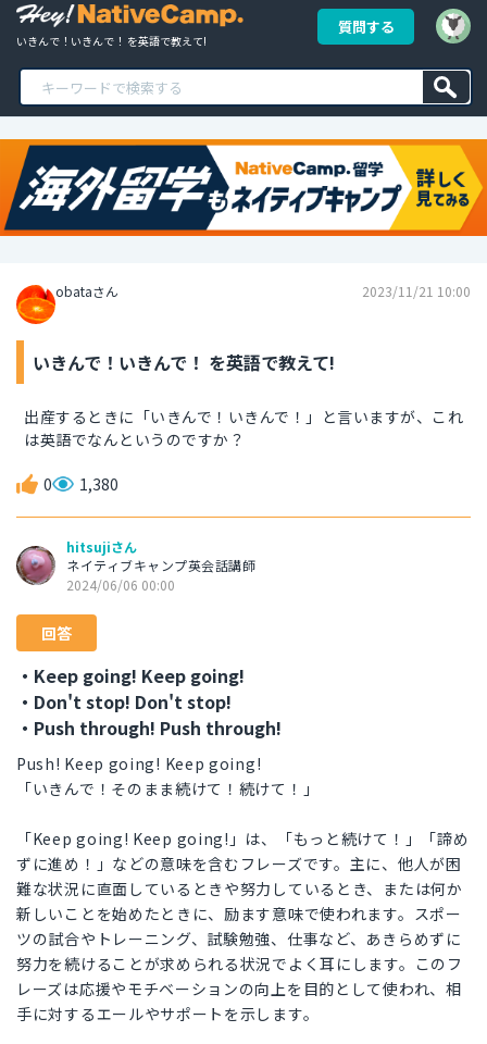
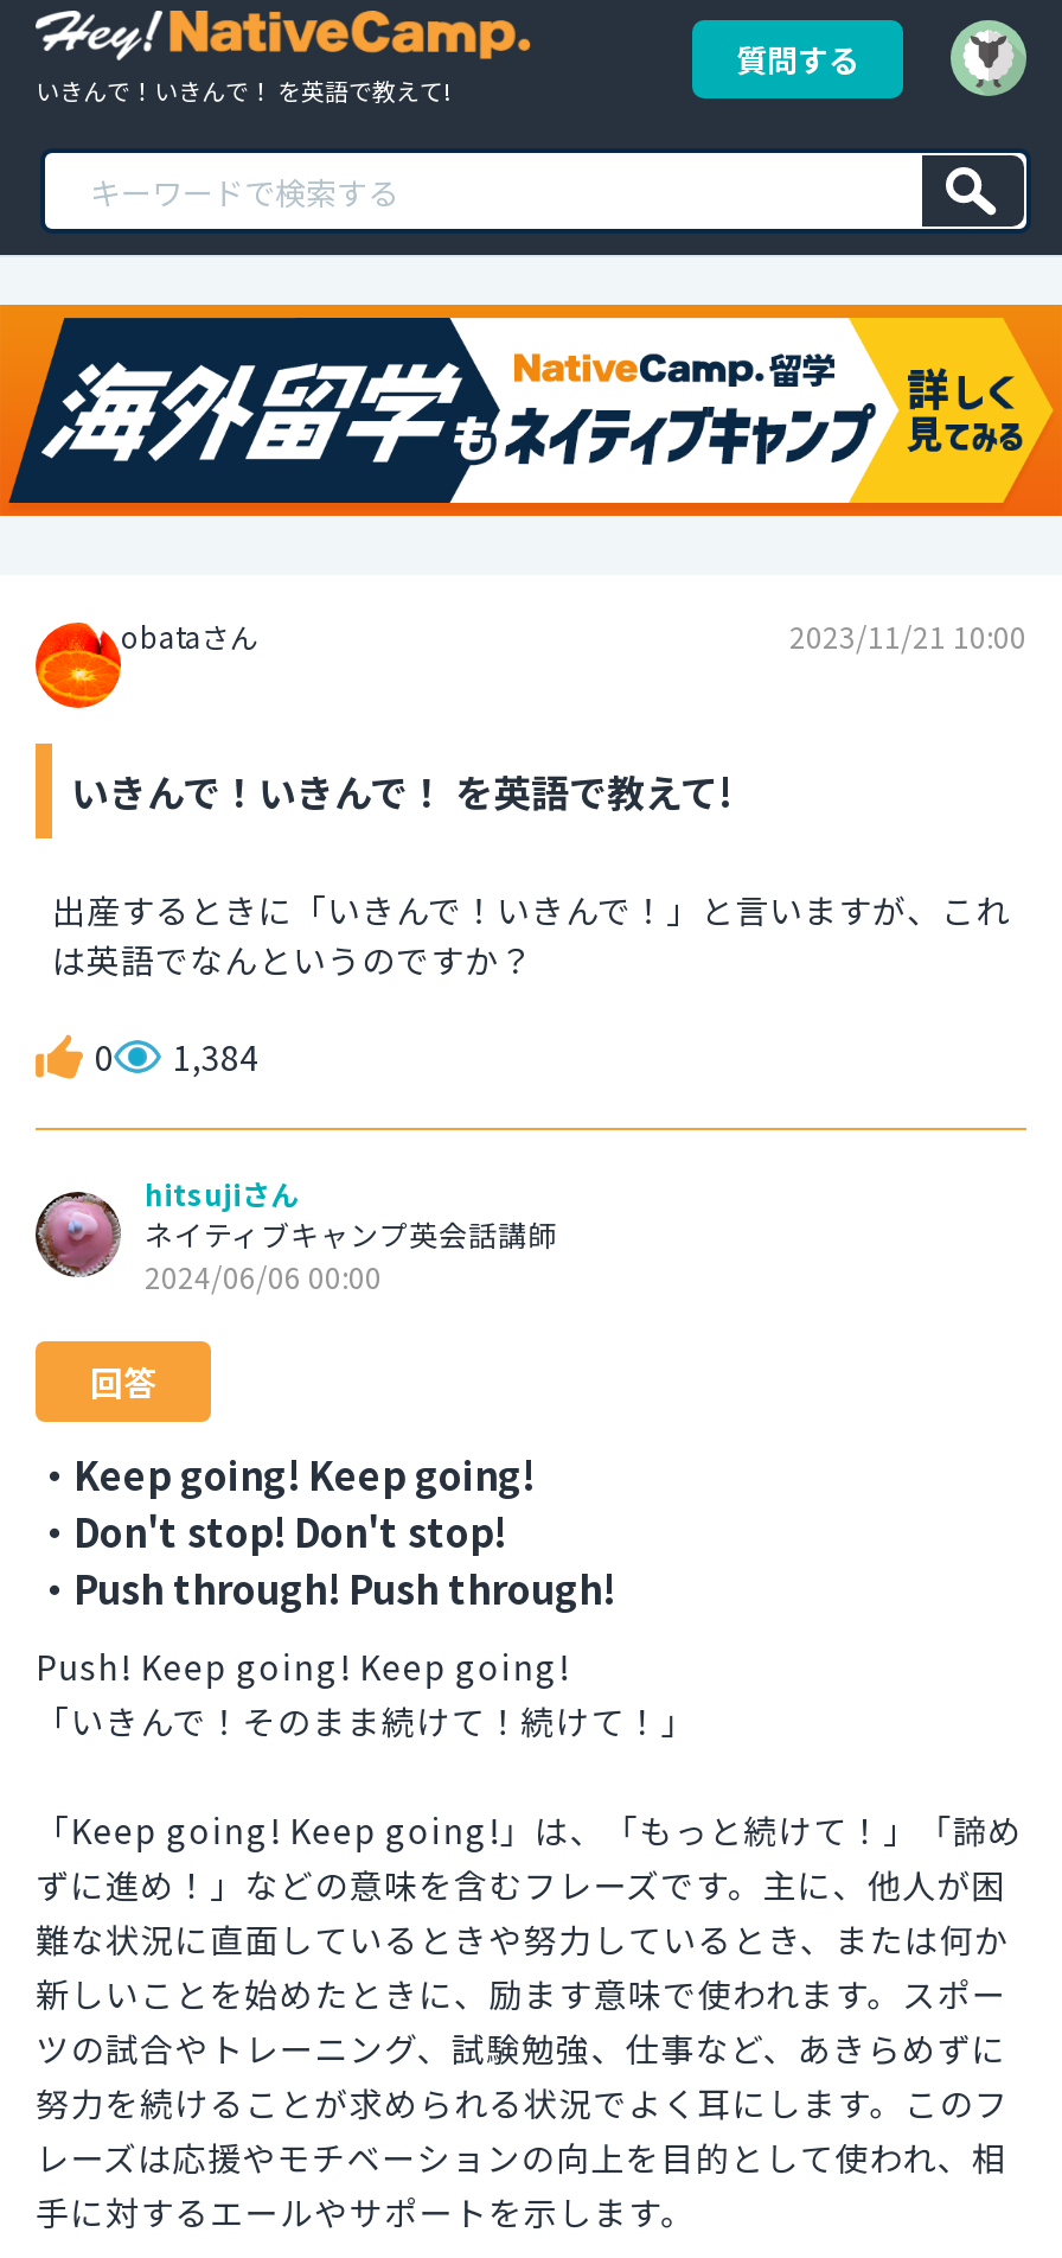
- 0 1,380
+ 0 1,384
